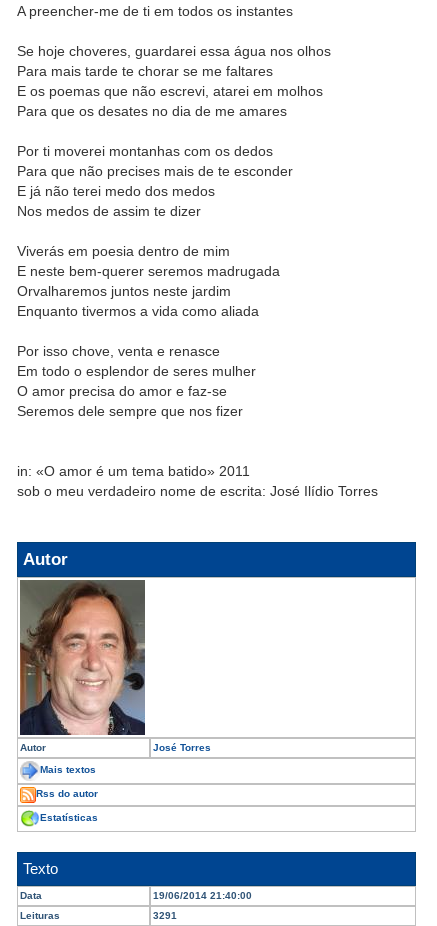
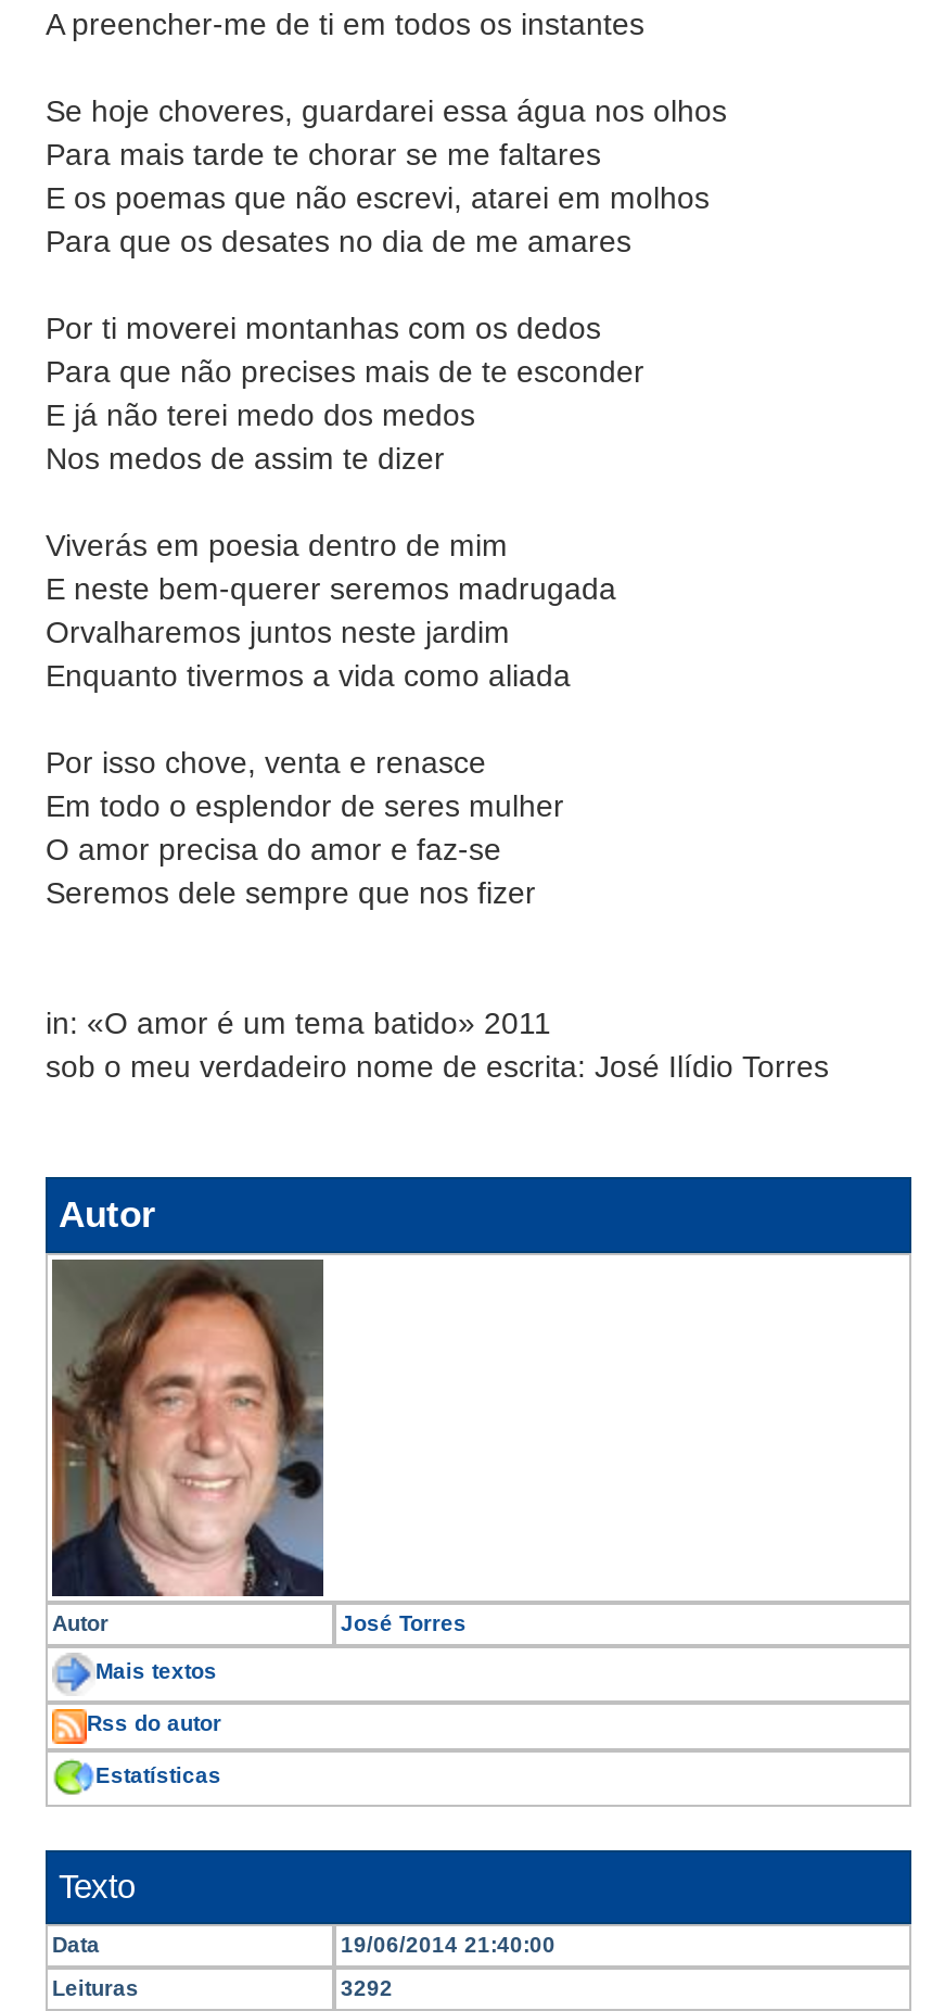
- 3291
+ 3292
